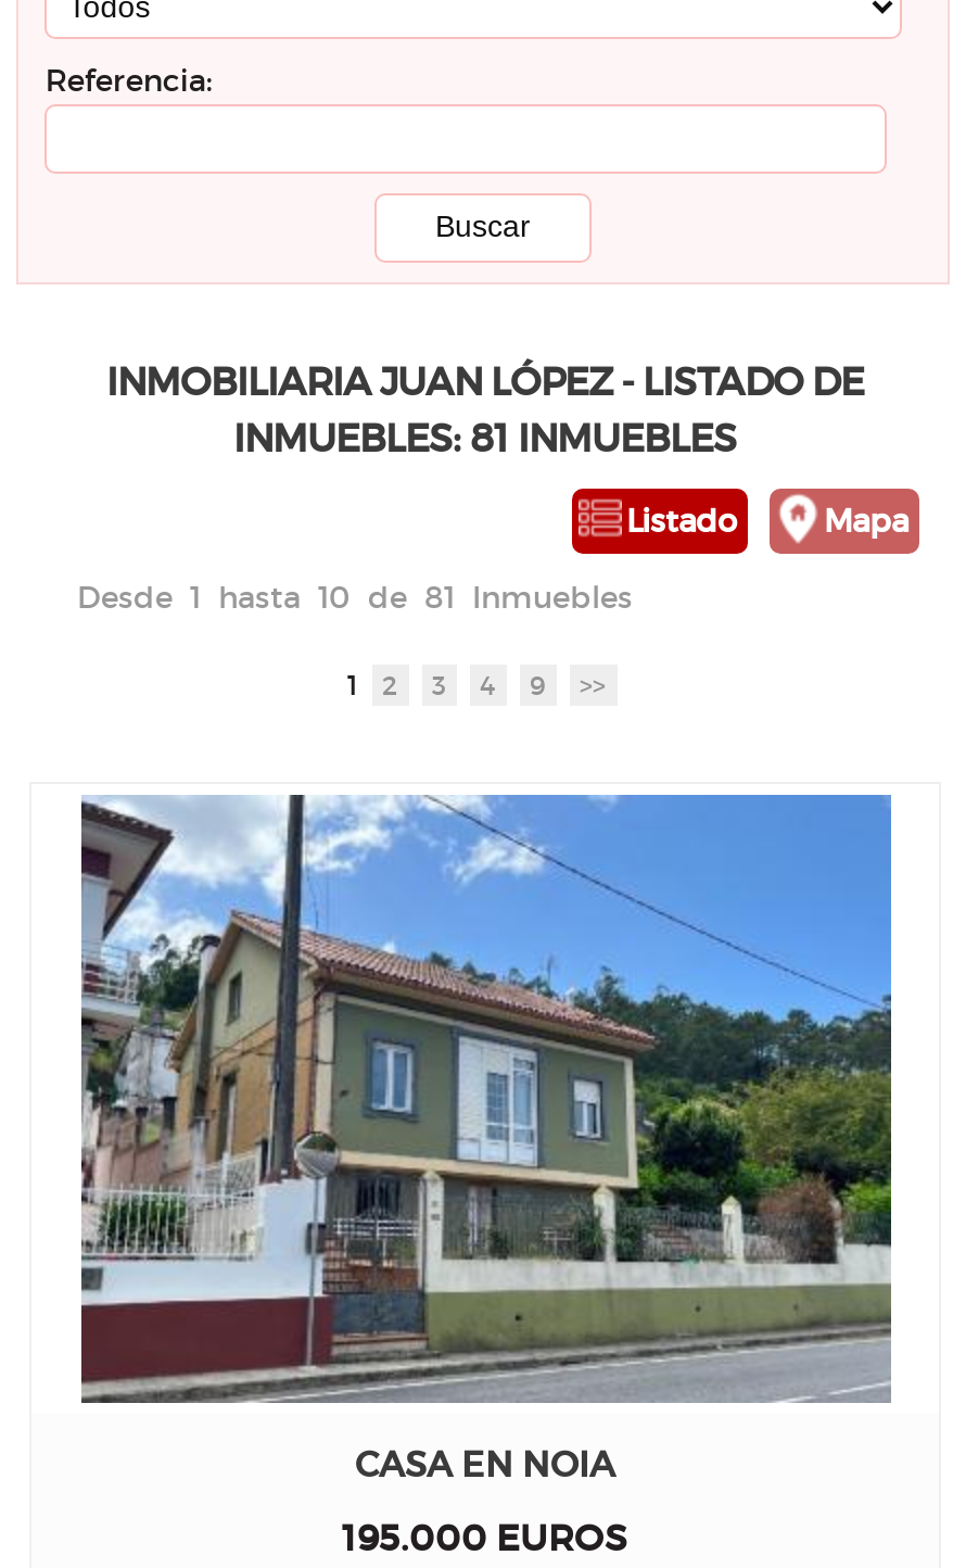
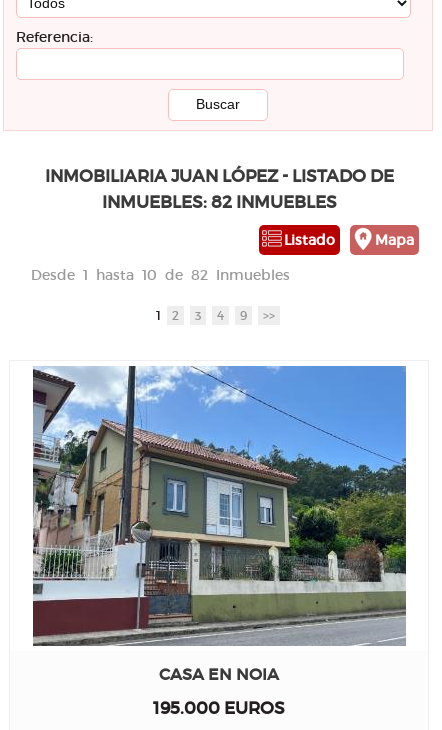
- INMUEBLES: 81 INMUEBLES
+ INMUEBLES: 82 INMUEBLES

- Desde 1 hasta 10 de 81 Inmuebles
+ Desde 1 hasta 10 de 82 Inmuebles
